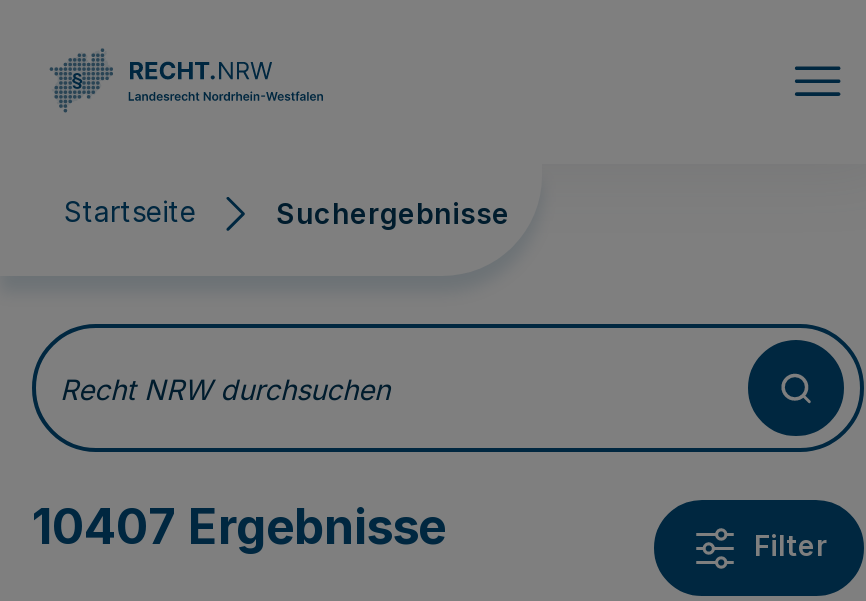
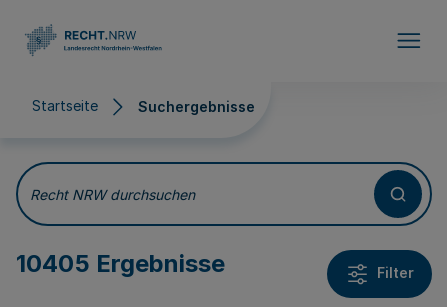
- 10407 Ergebnisse
+ 10405 Ergebnisse
